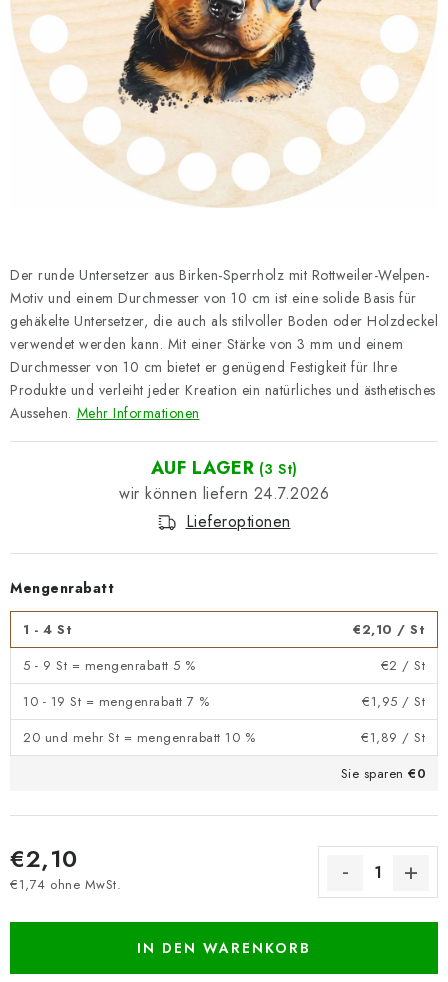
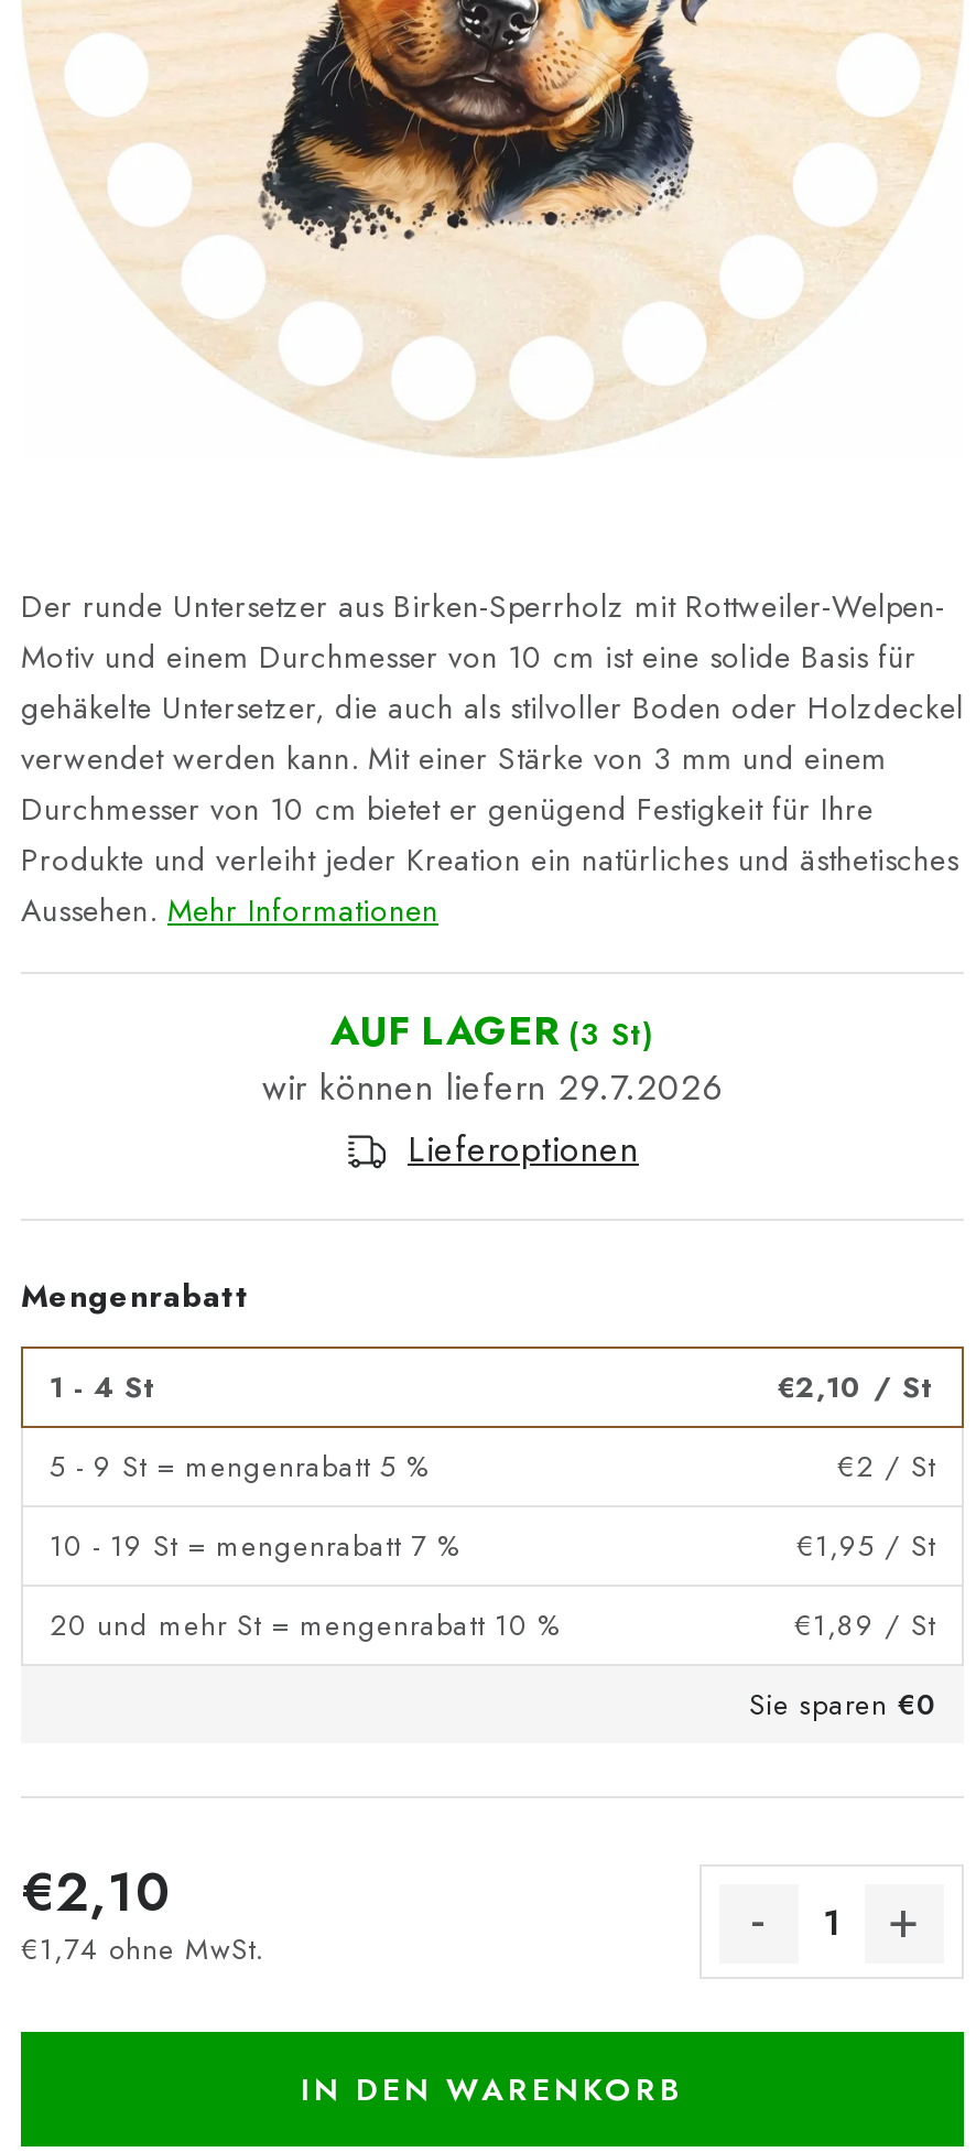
- 24.7.2026
+ 29.7.2026
